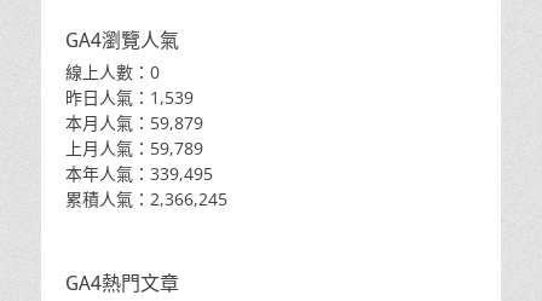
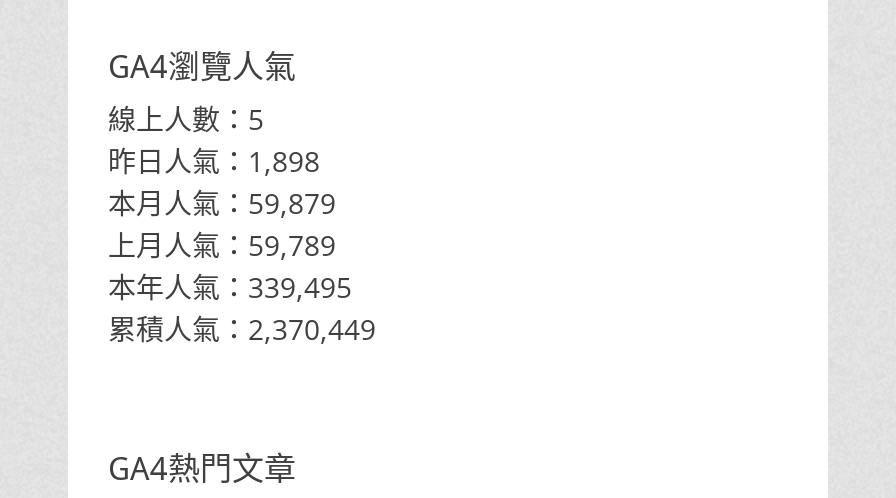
- 線上人數：0
+ 線上人數：5

- 昨日人氣：1,539
+ 昨日人氣：1,898

- 累積人氣：2,366,245
+ 累積人氣：2,370,449
